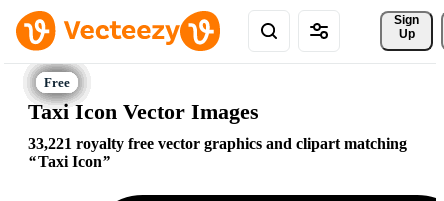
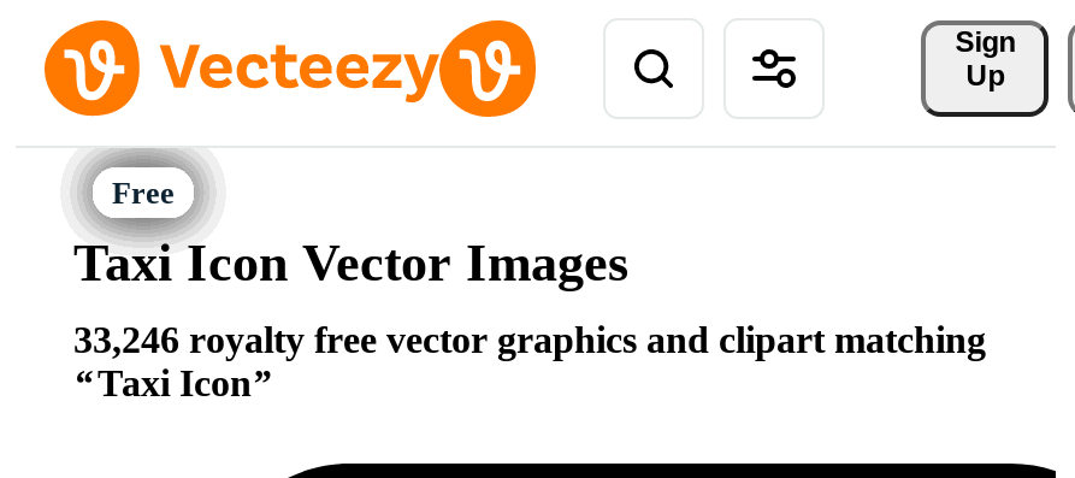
- 33,221 royalty free vector graphics and clipart matching
+ 33,246 royalty free vector graphics and clipart matching
